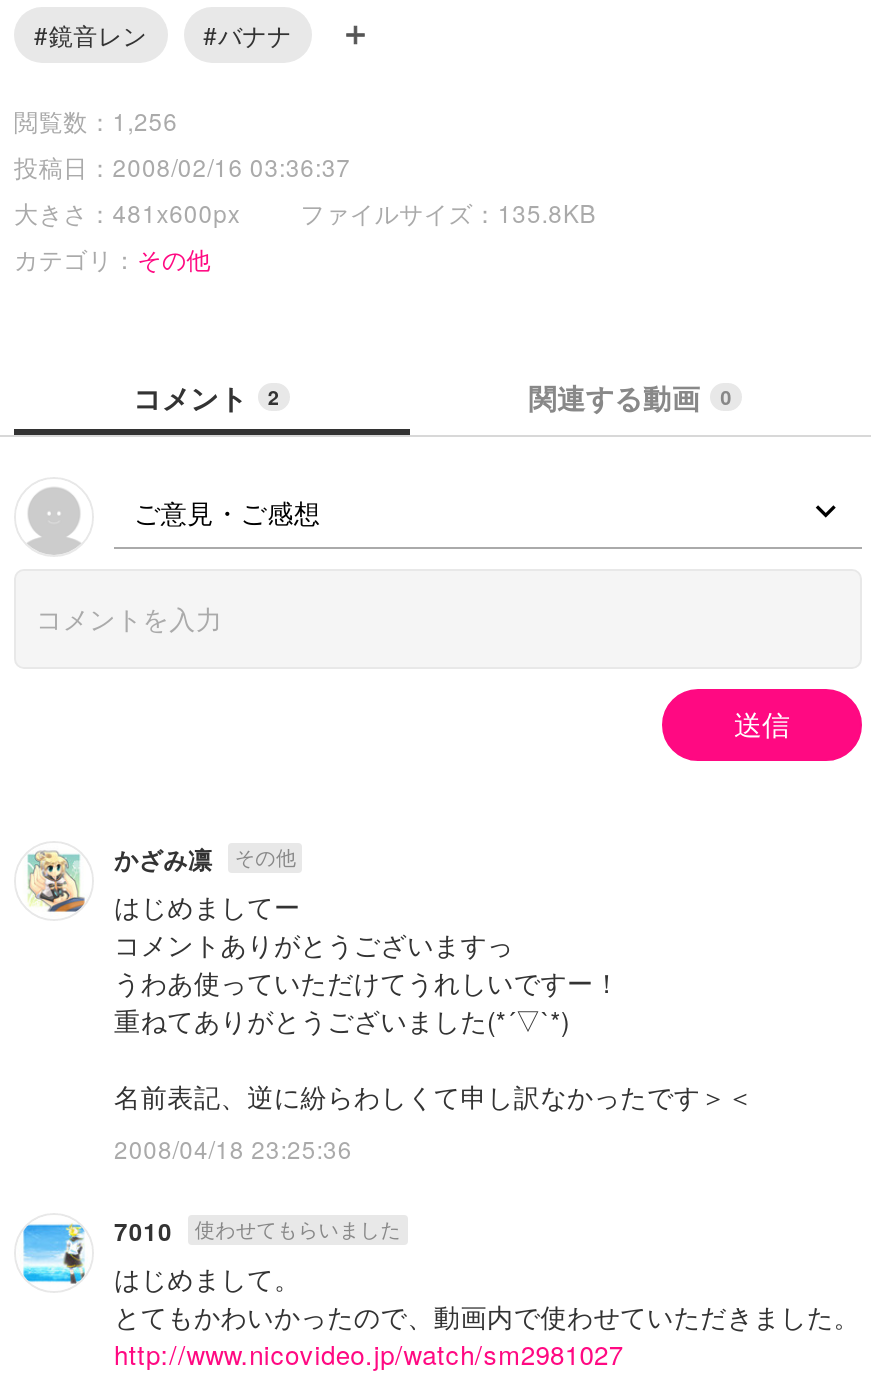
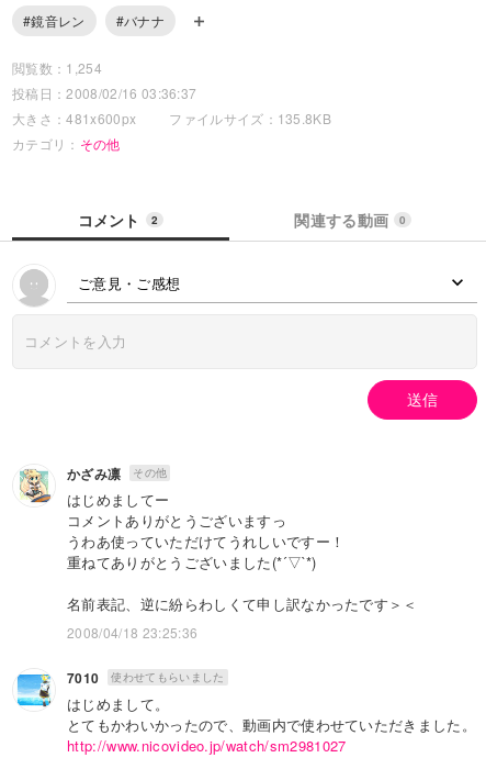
- 閲覧数：1,256
+ 閲覧数：1,254
